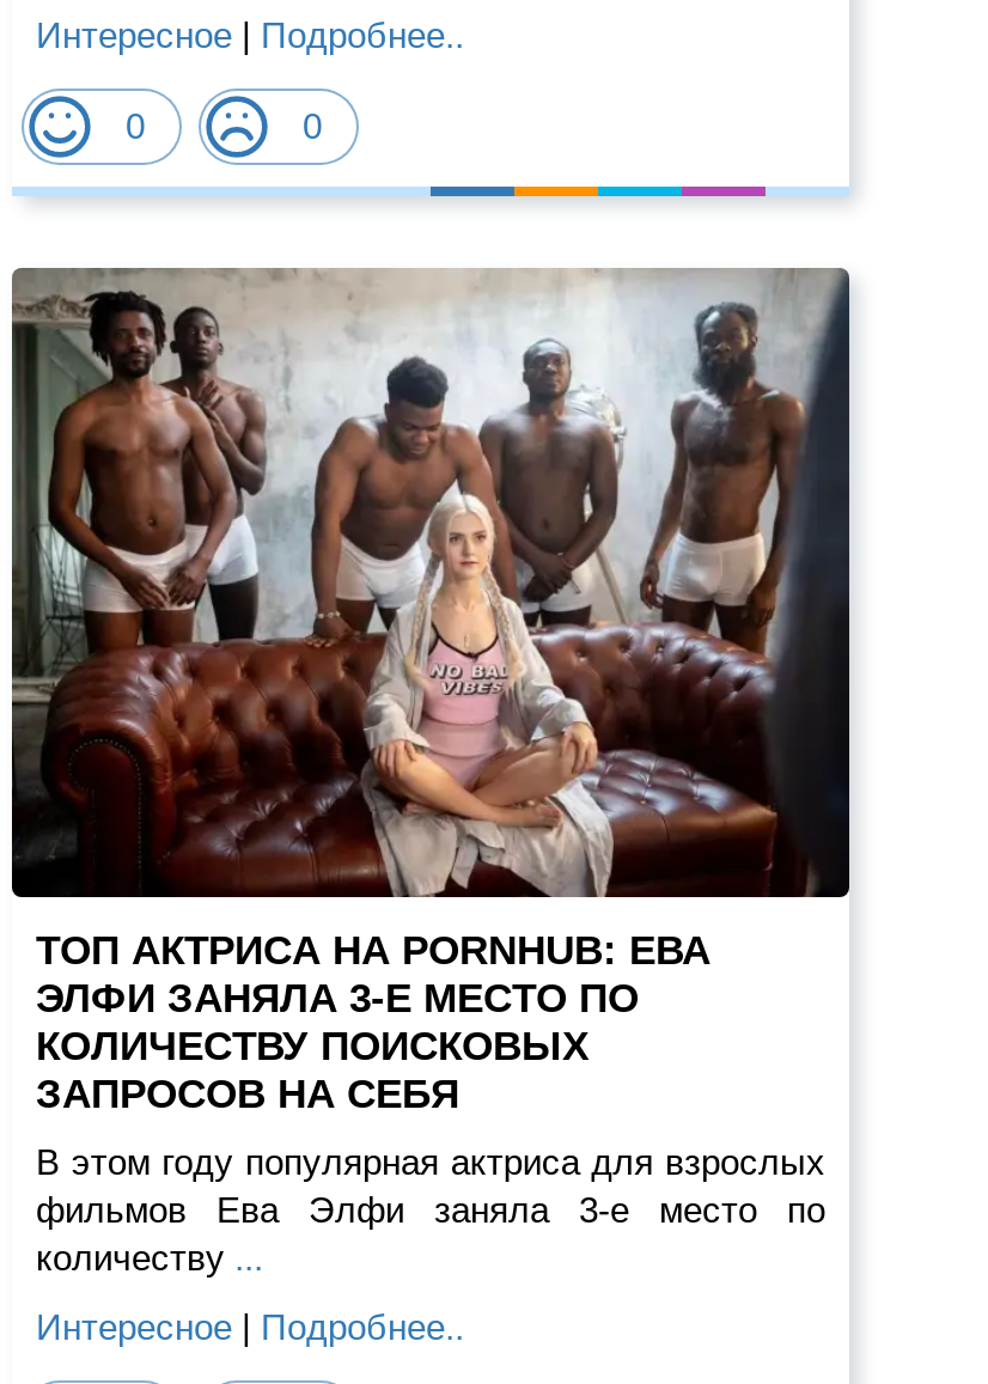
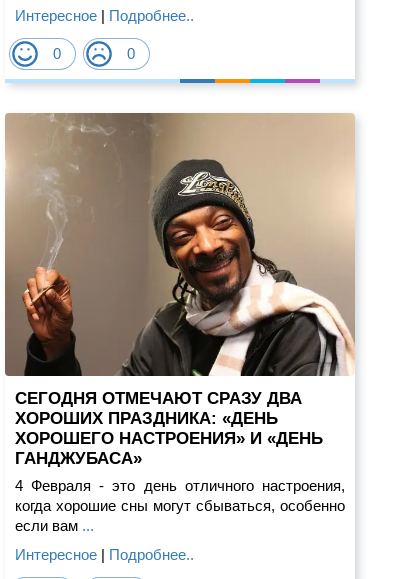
- [image]
- ТОП АКТРИСА НА PORNHUB: ЕВА
- ЭЛФИ ЗАНЯЛА 3-Е МЕСТО ПО
- КОЛИЧЕСТВУ ПОИСКОВЫХ
- ЗАПРОСОВ НА СЕБЯ
+ [image]
+ СЕГОДНЯ ОТМЕЧАЮТ СРАЗУ ДВА
+ ХОРОШИХ ПРАЗДНИКА: «ДЕНЬ
+ ХОРОШЕГО НАСТРОЕНИЯ» И «ДЕНЬ
+ ГАНДЖУБАСА»

- В этом году популярная актриса для взрослых
- фильмов Ева Элфи заняла 3-е место по
- количеству...
+ 4 Февраля - это день отличного настроения,
+ когда хорошие сны могут сбываться, особенно
+ если вам...
